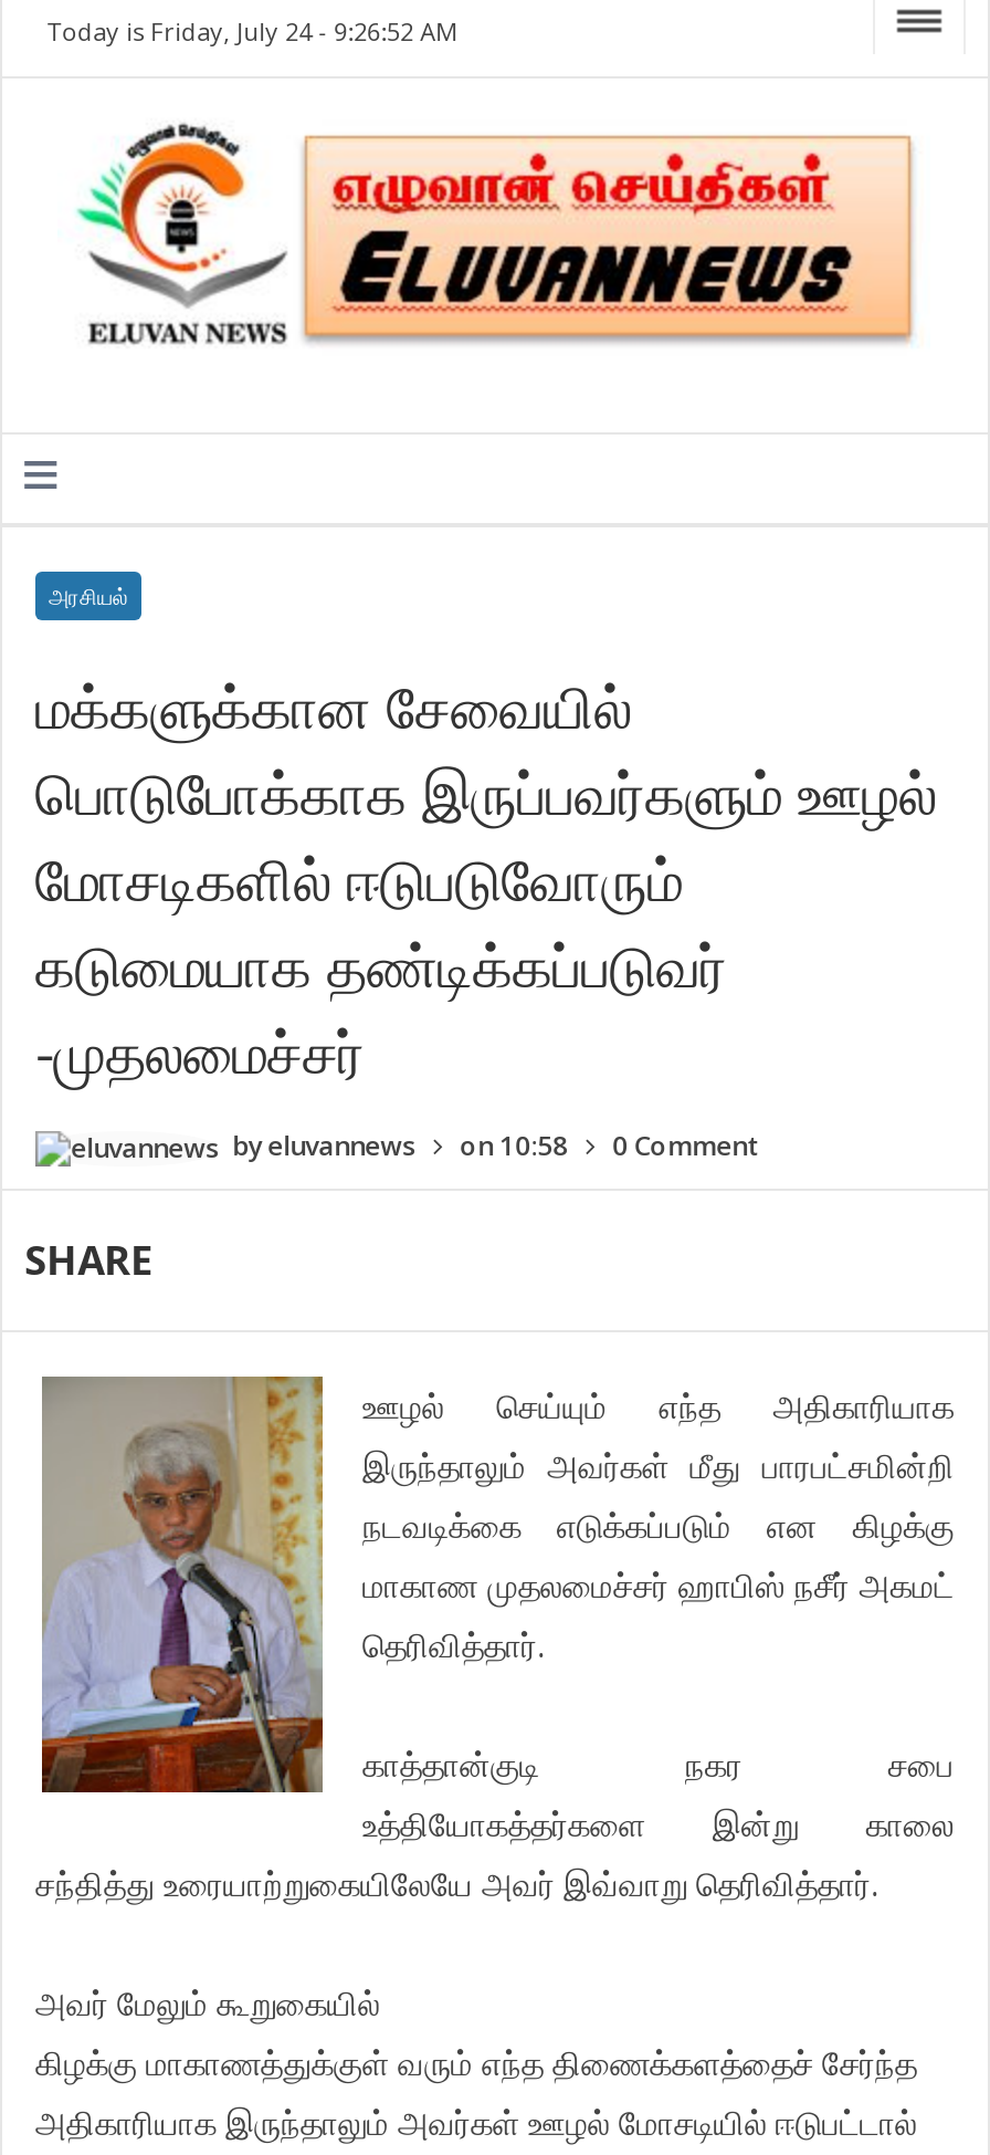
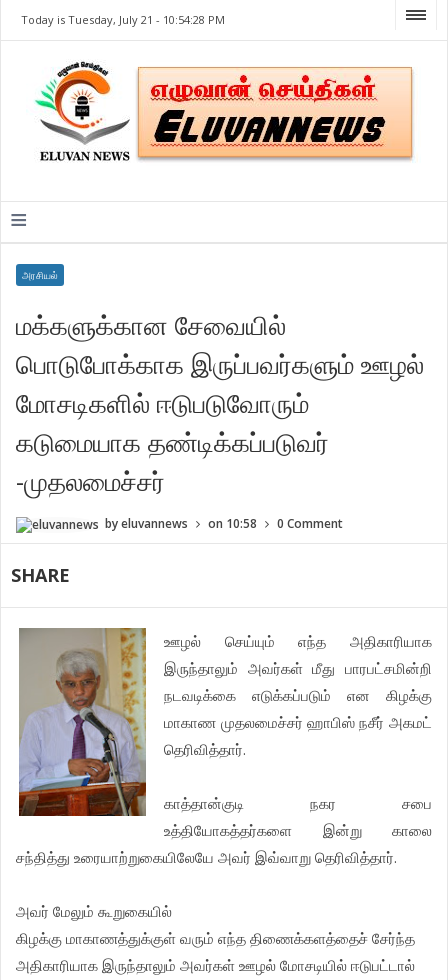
- Today is Friday, July 24 - 9:26:52 AM
+ Today is Tuesday, July 21 - 10:54:28 PM
